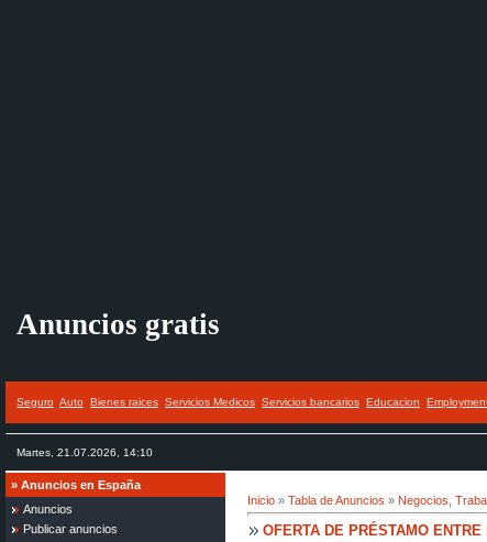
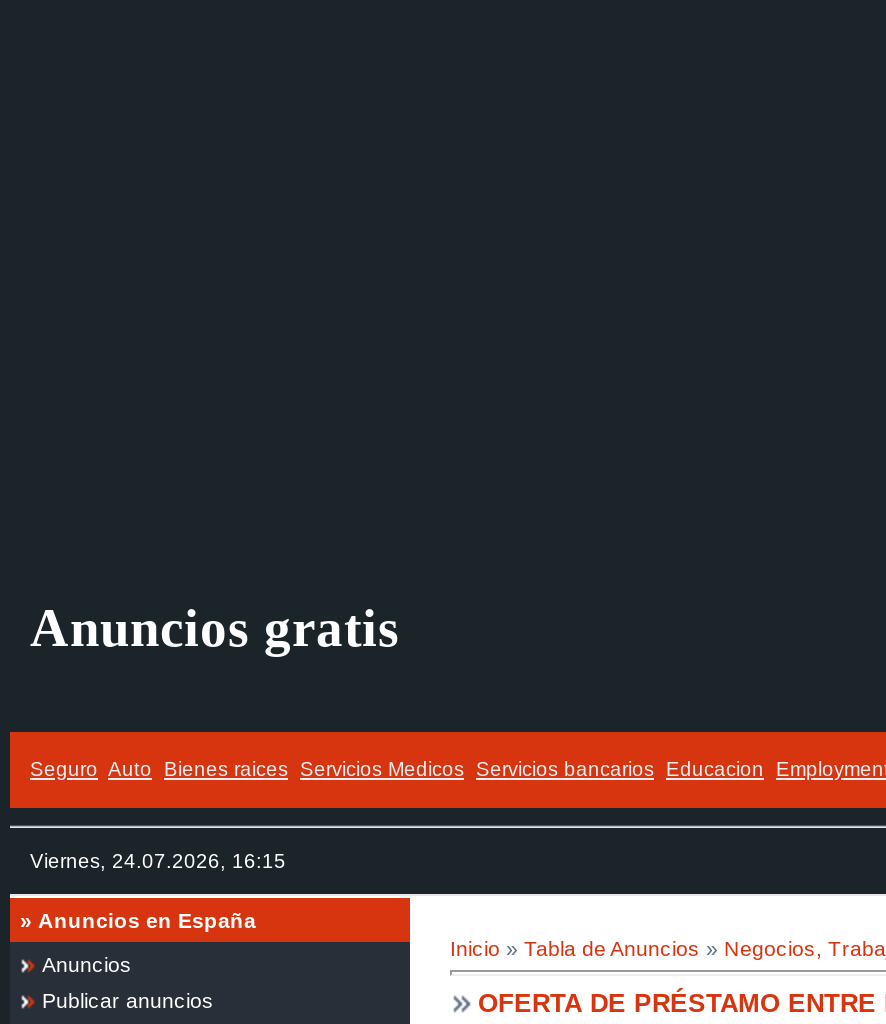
- Martes, 21.07.2026, 14:10
+ Viernes, 24.07.2026, 16:15
